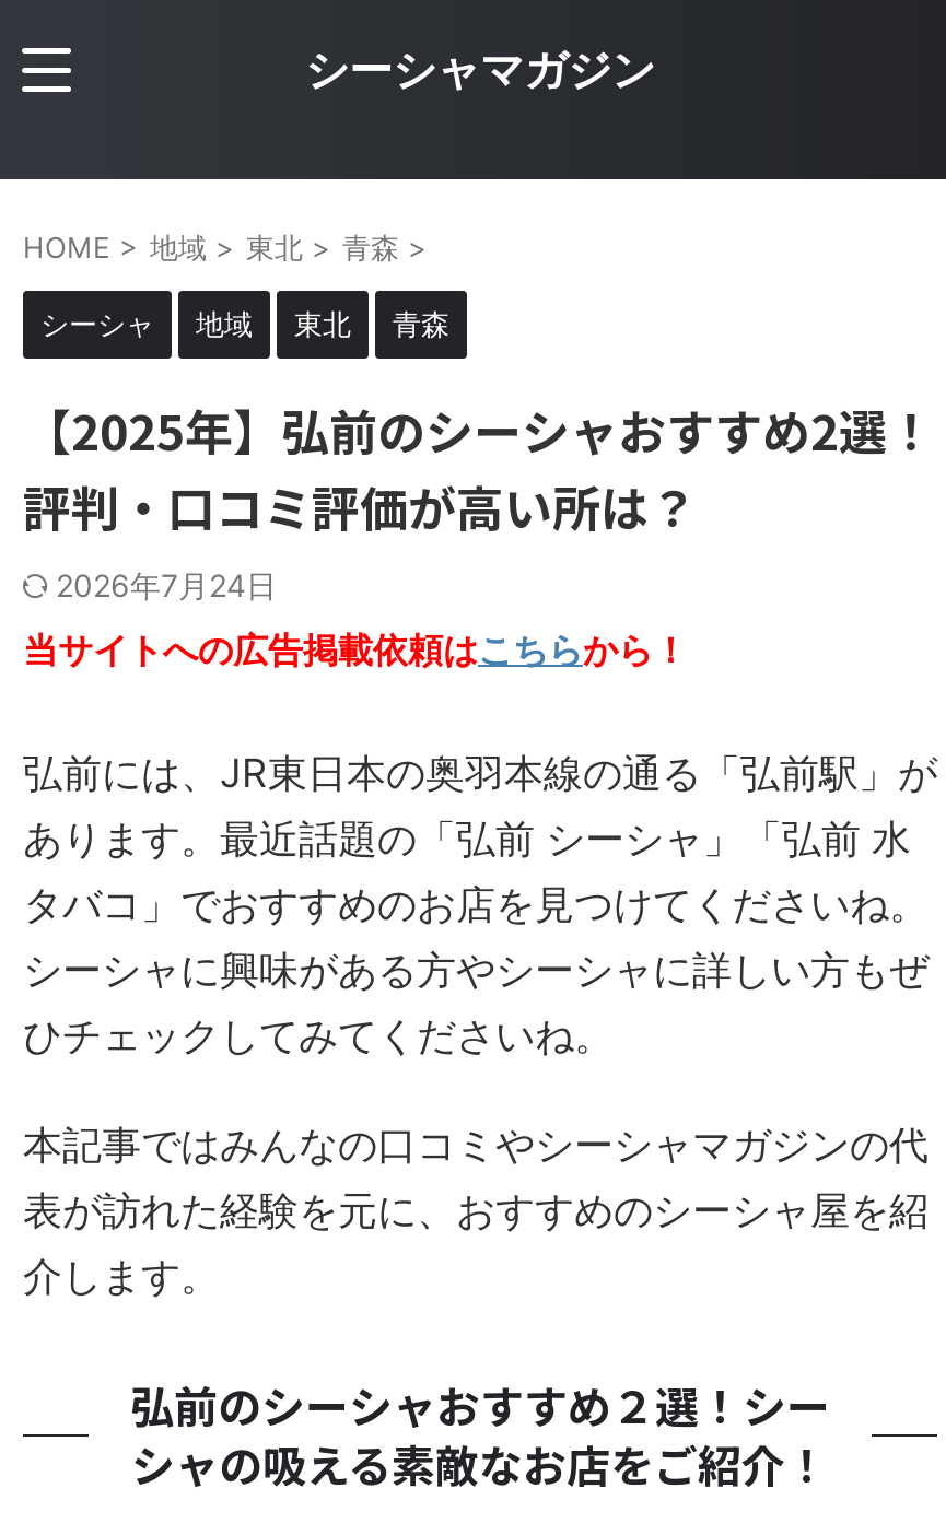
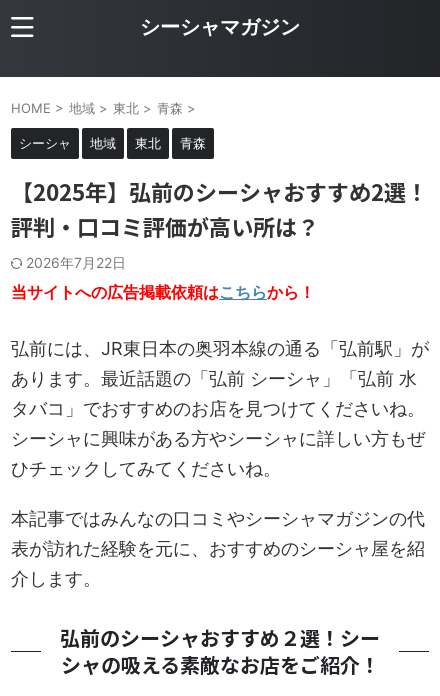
- 2026年7月24日
+ 2026年7月22日
